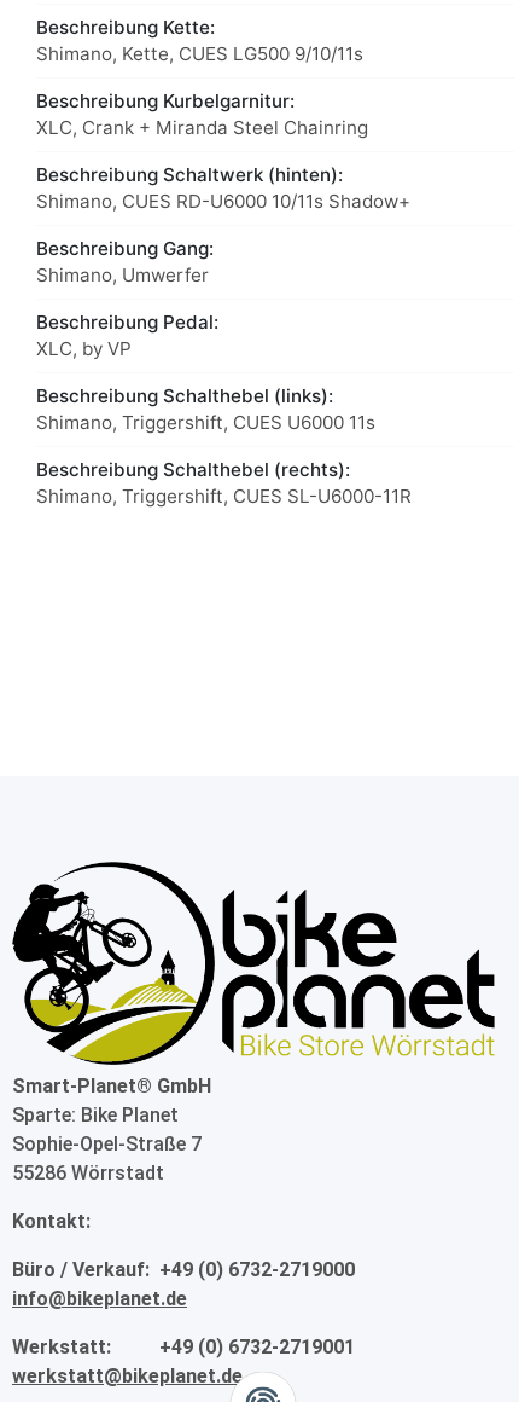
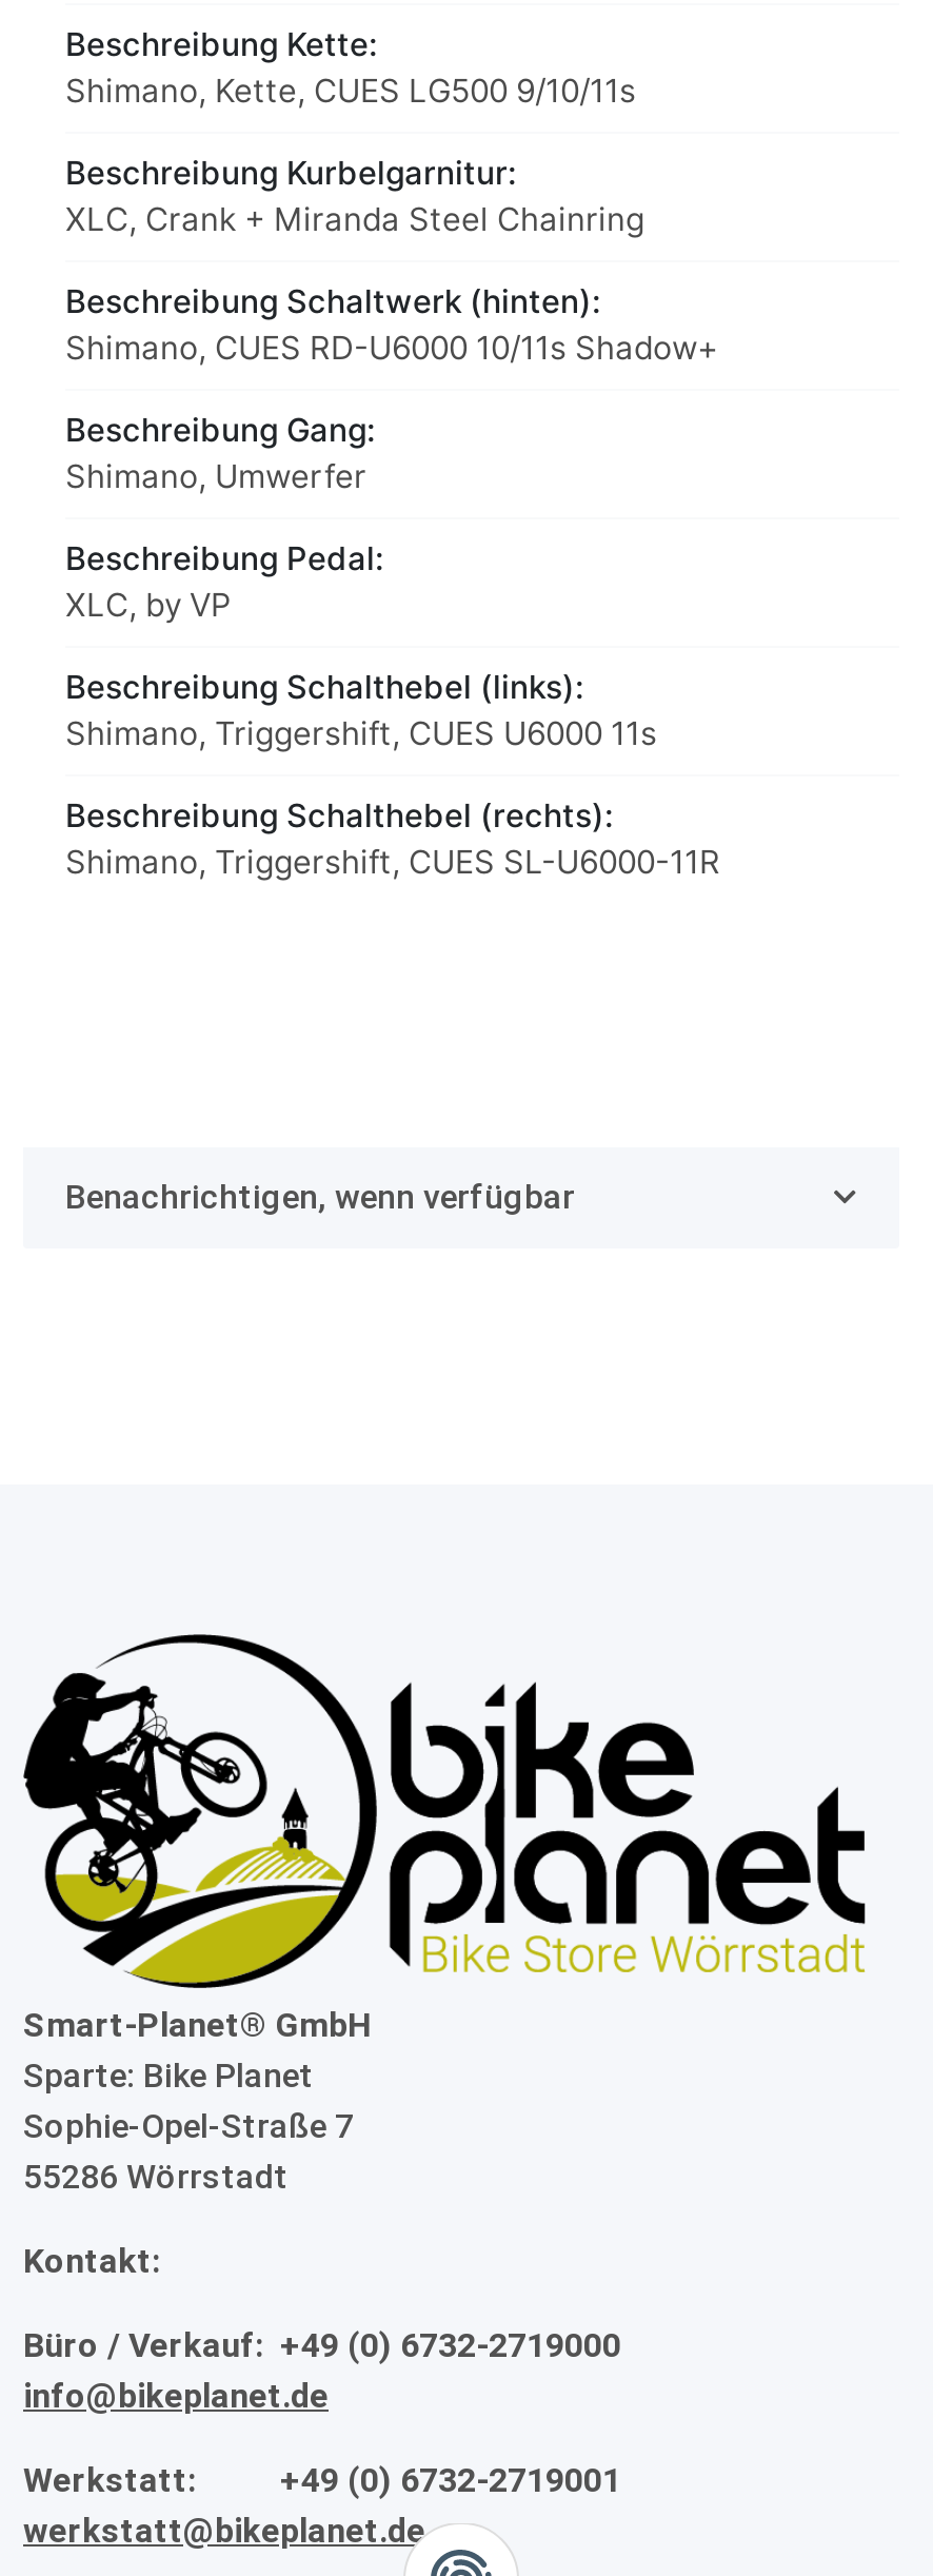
+ Benachrichtigen, wenn verfügbar
